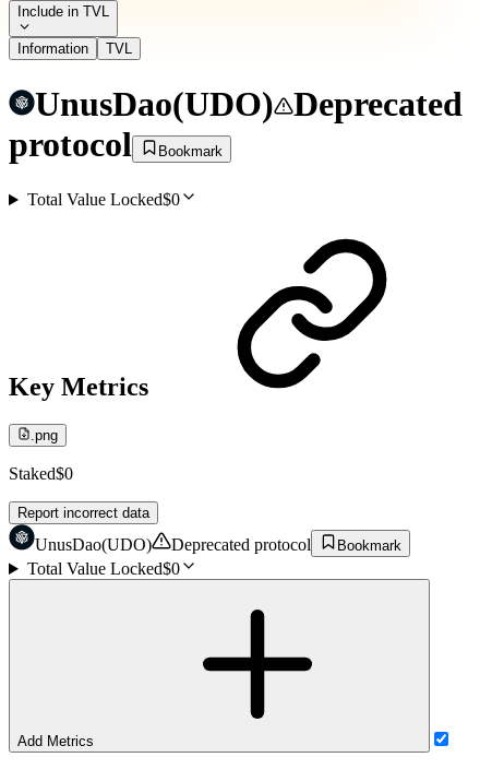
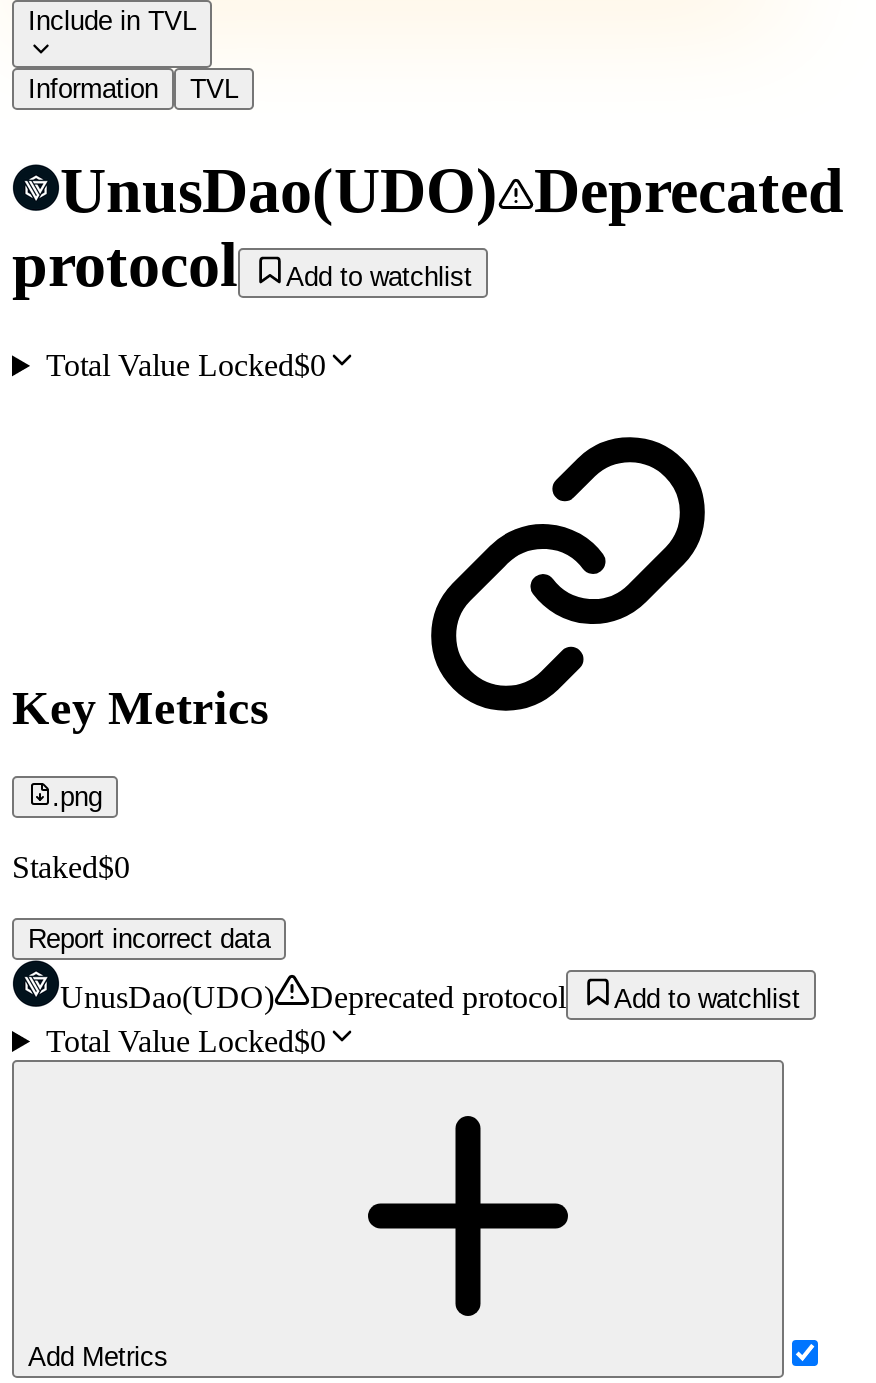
- Bookmark
+ Add to watchlist

- Bookmark
+ Add to watchlist
